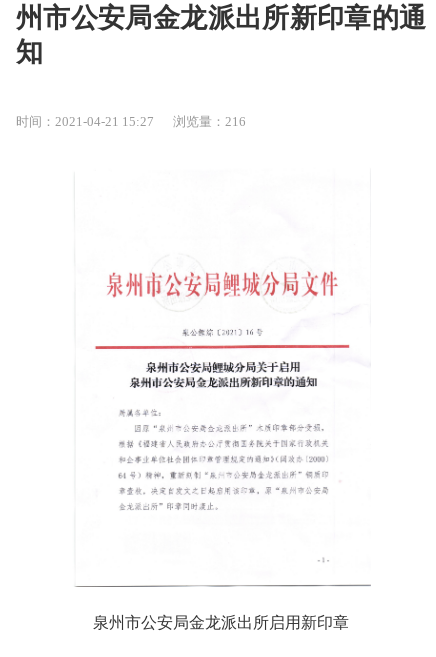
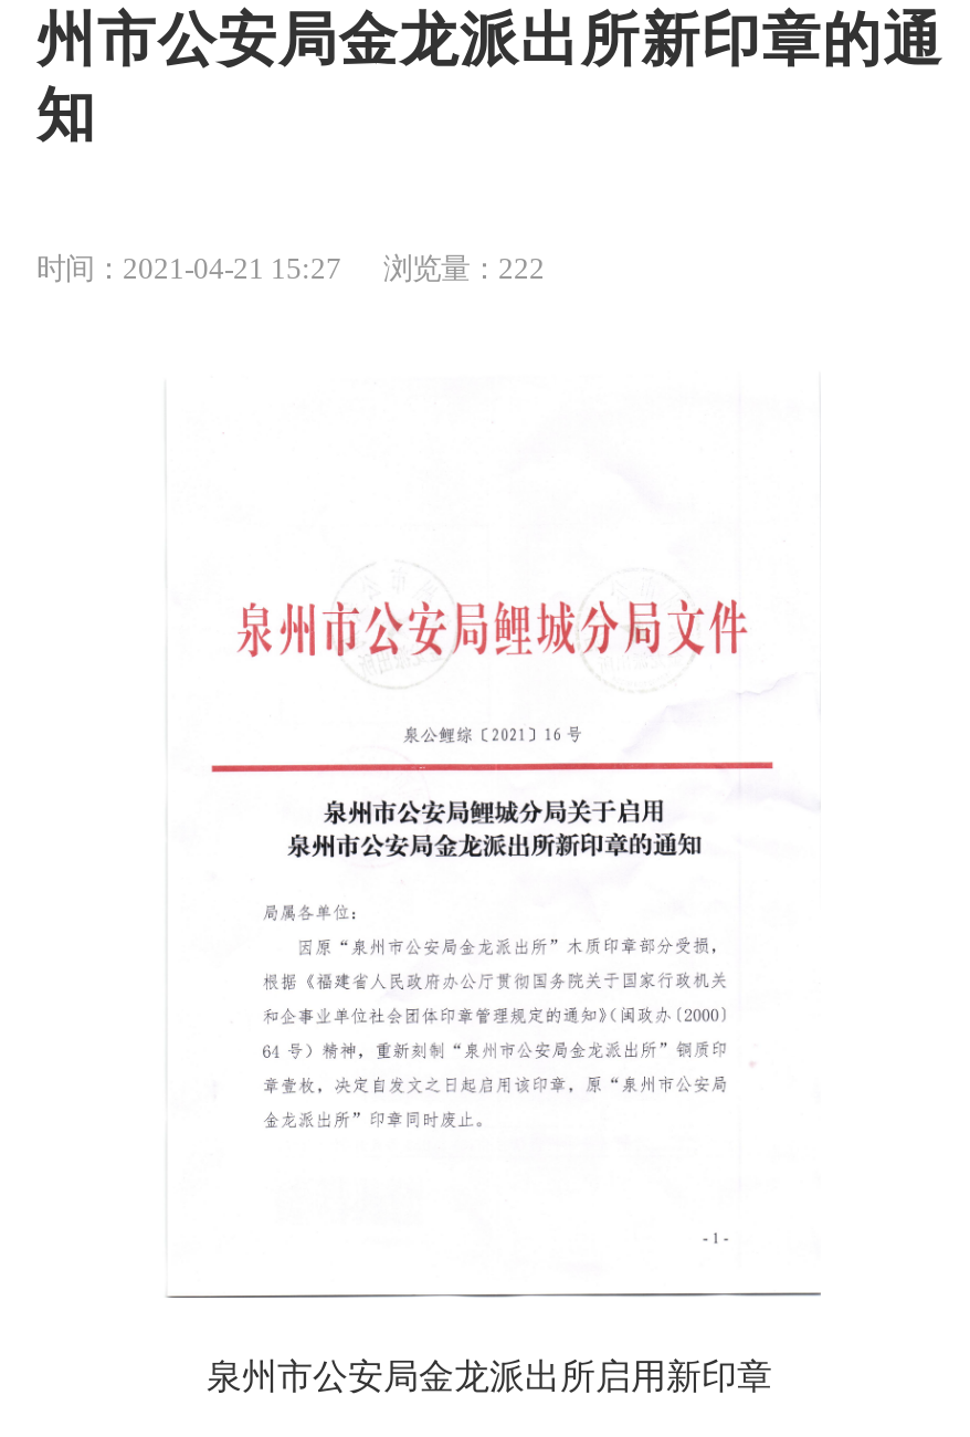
- 时间：2021-04-21 15:27 浏览量：216
+ 时间：2021-04-21 15:27 浏览量：222
